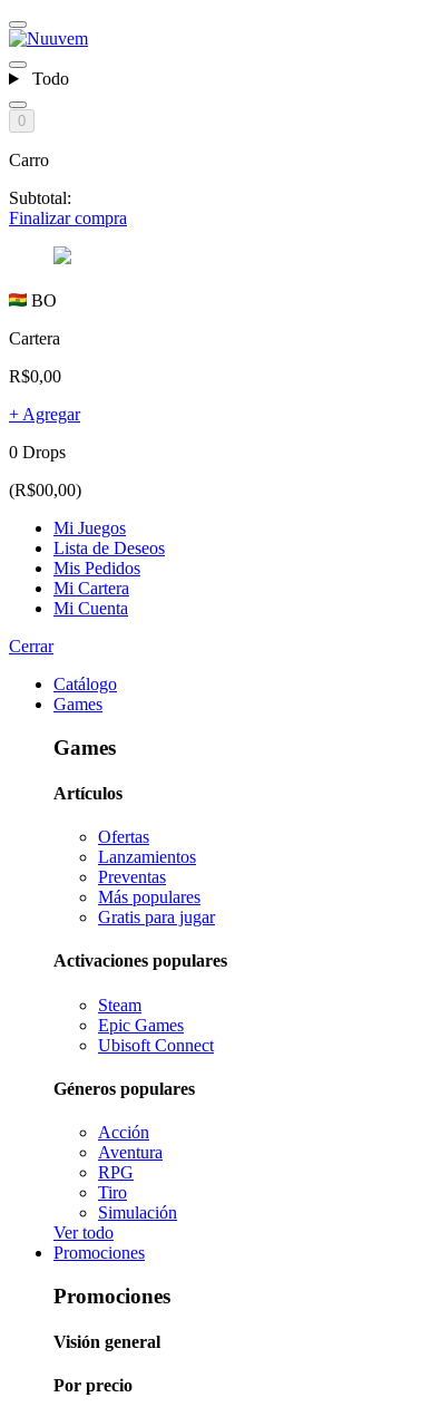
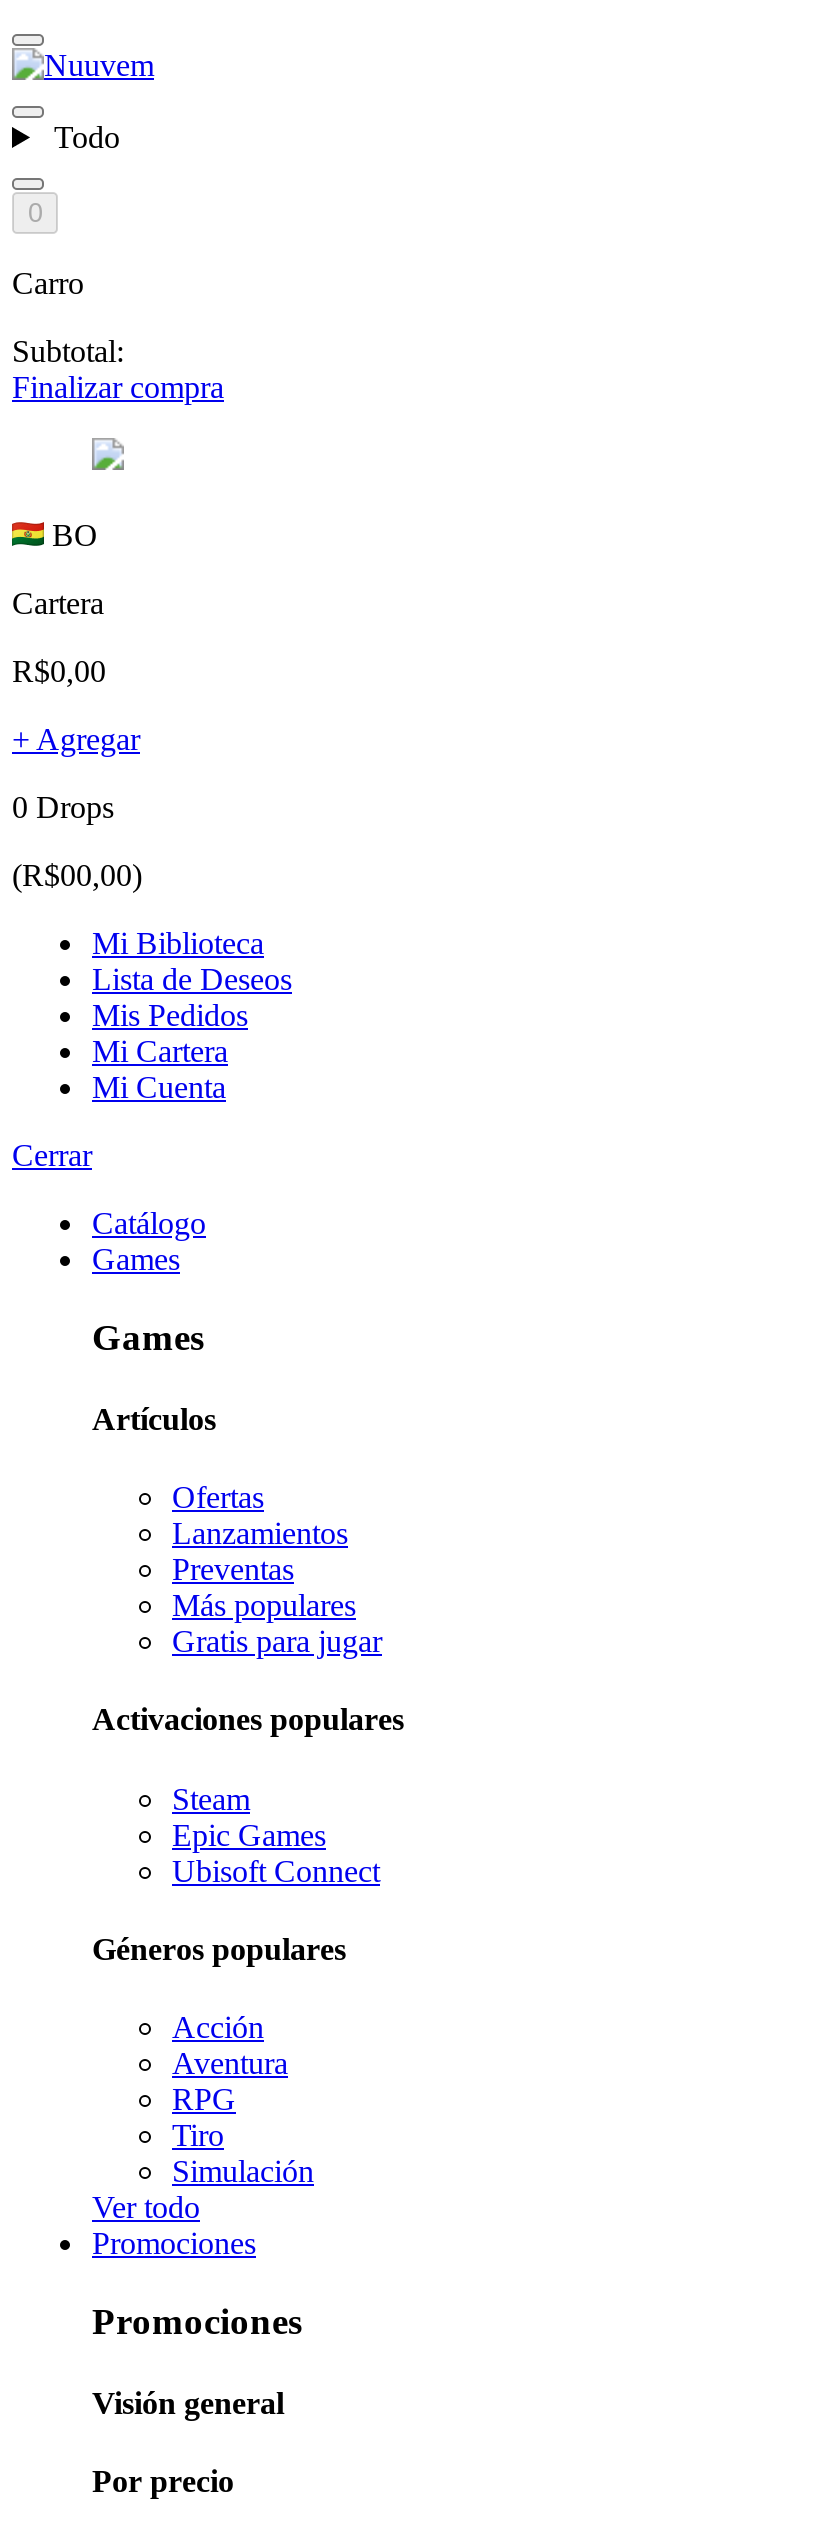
- Mi Juegos
+ Mi Biblioteca
